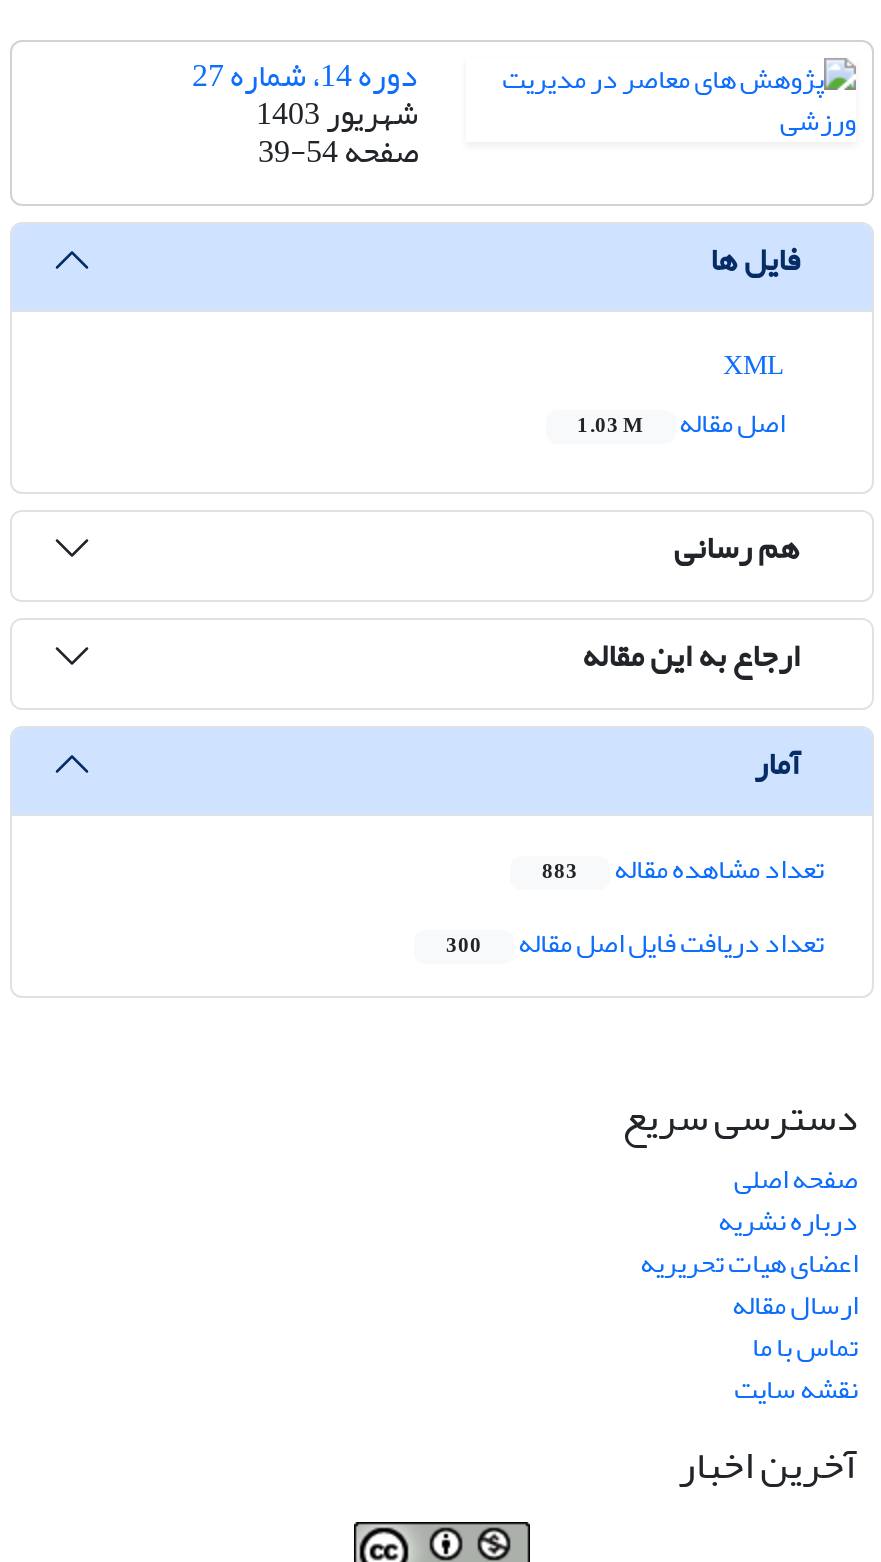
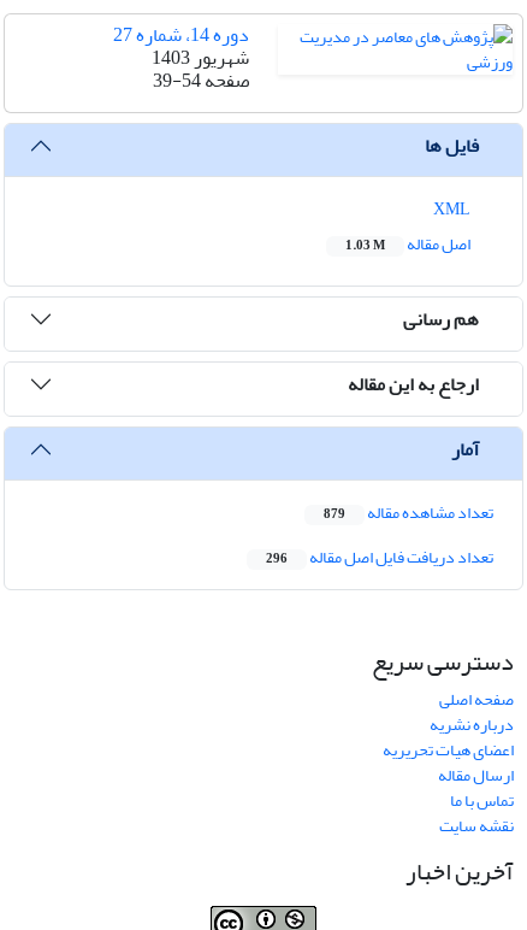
- تعداد مشاهده مقاله 883
+ تعداد مشاهده مقاله 879

- تعداد دریافت فایل اصل مقاله 300
+ تعداد دریافت فایل اصل مقاله 296
